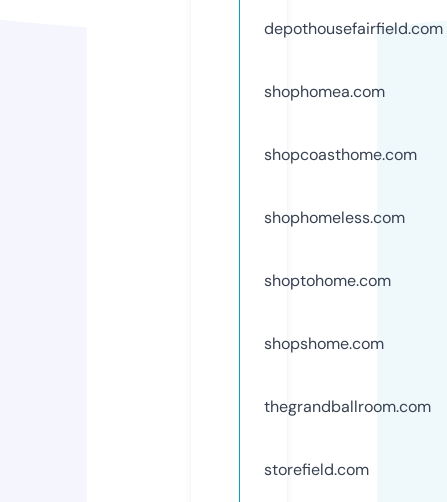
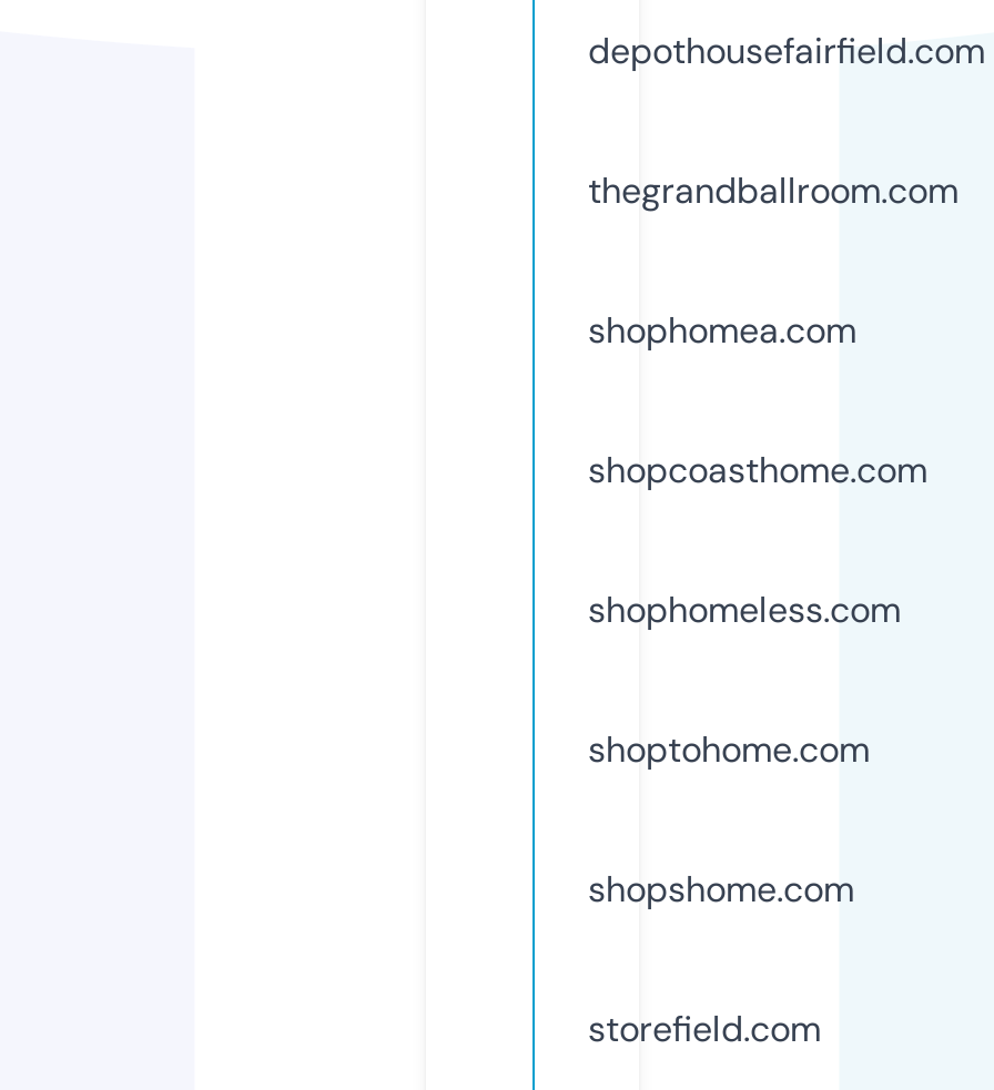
moved down: shophomea.com | shopcoasthome.com | shophomeless.com | shoptohome.com | shopshome.com

moved up: thegrandballroom.com
